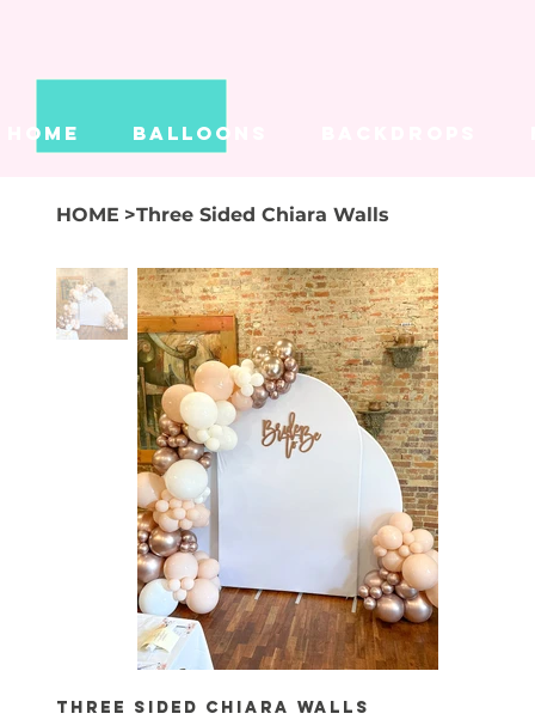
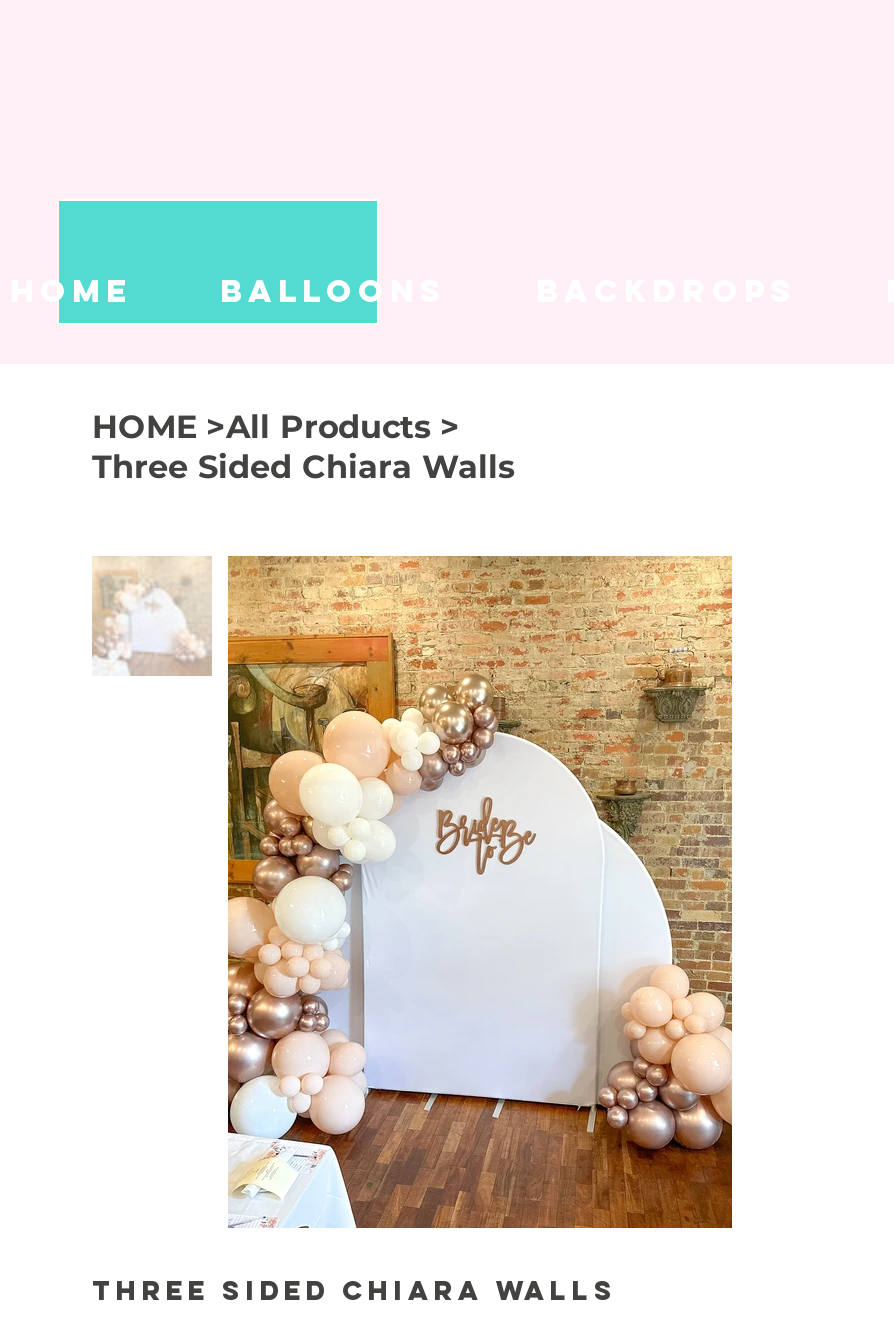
- HOME >Three Sided Chiara Walls
+ HOME >All Products >
+ Three Sided Chiara Walls
